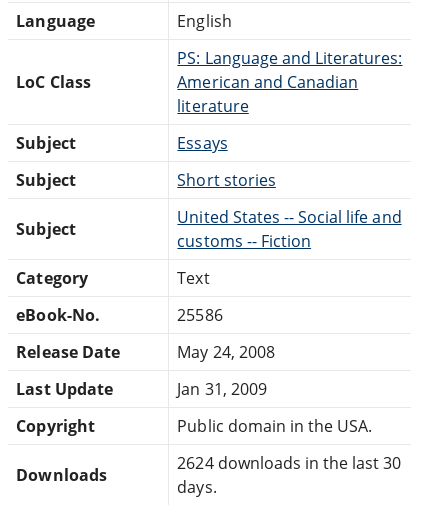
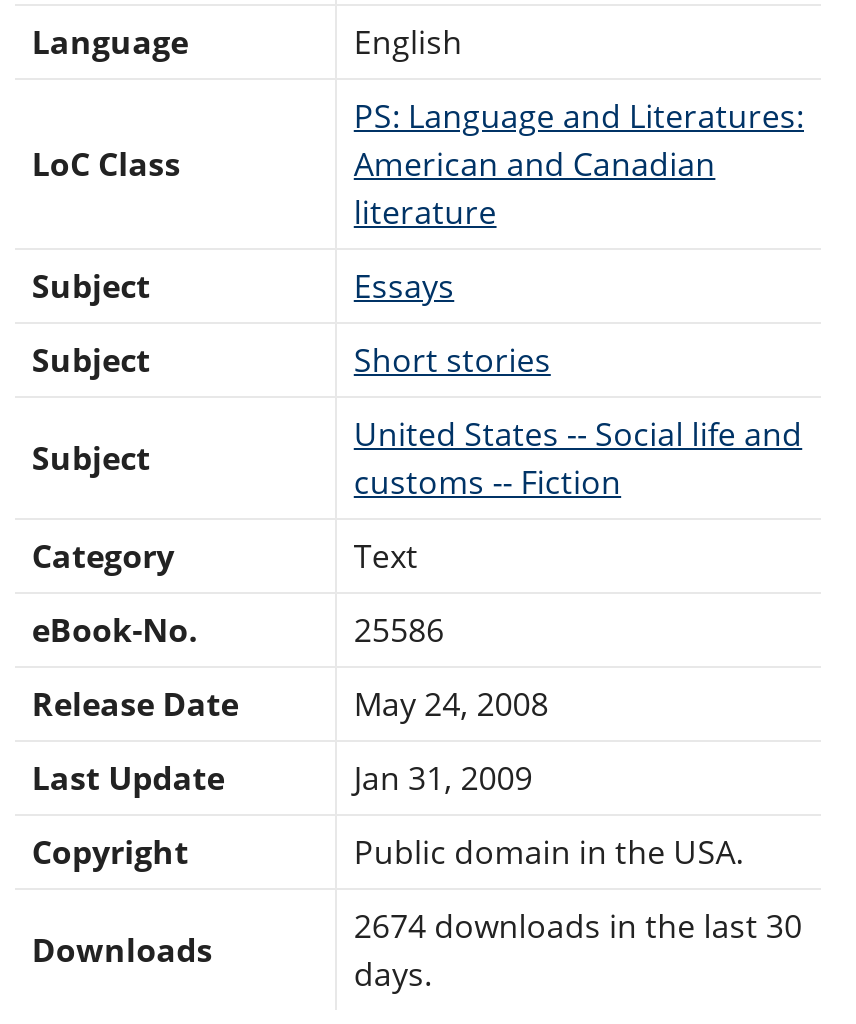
- 2624 downloads in the last 30
+ 2674 downloads in the last 30
